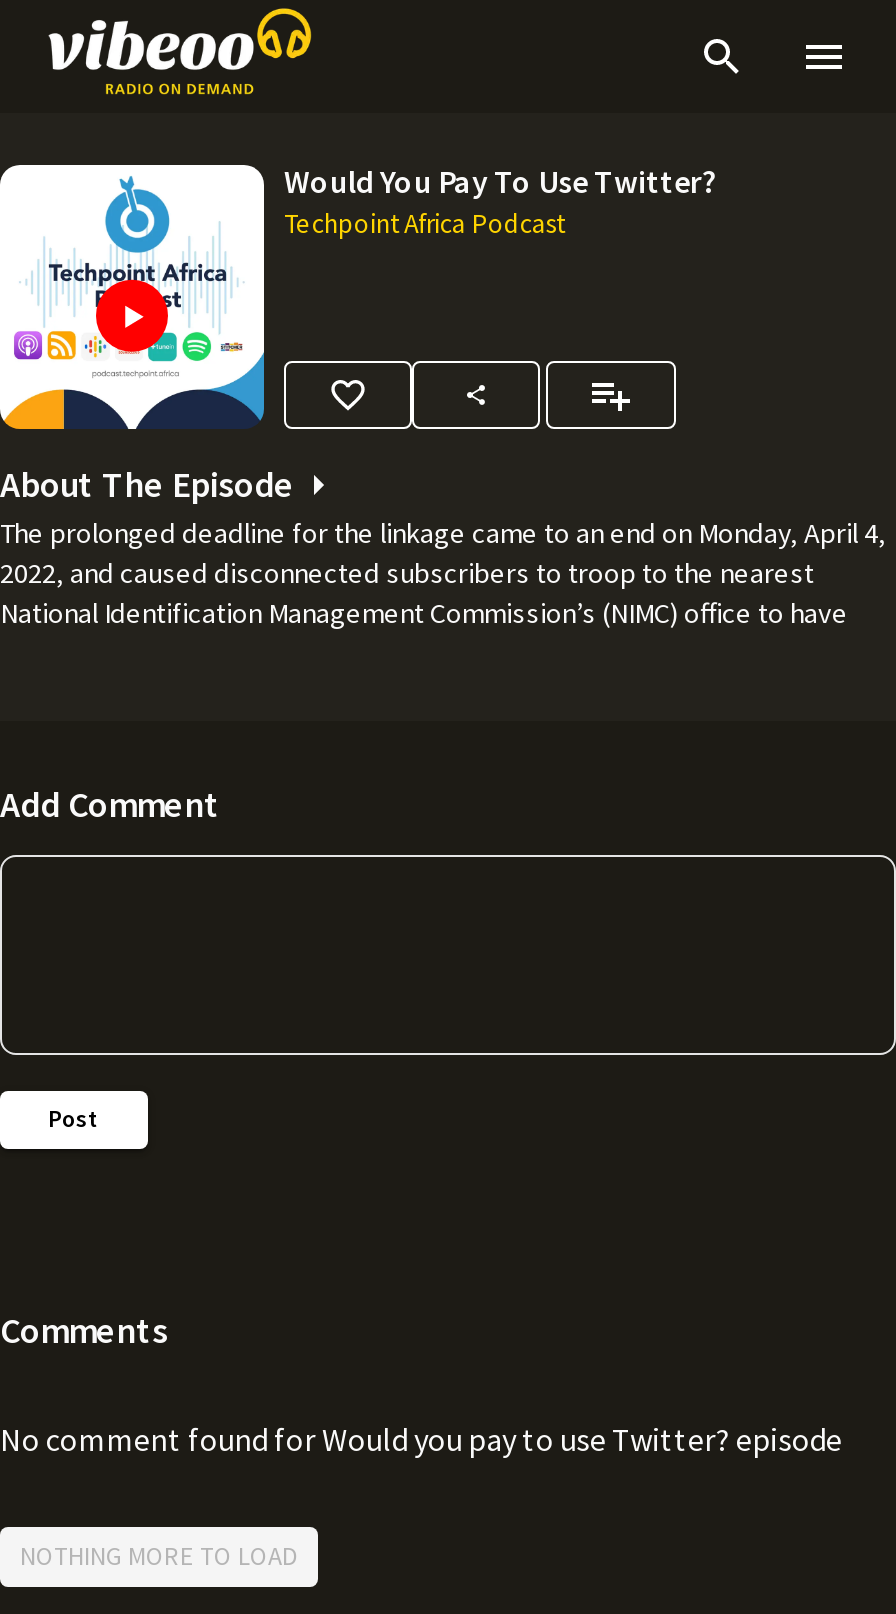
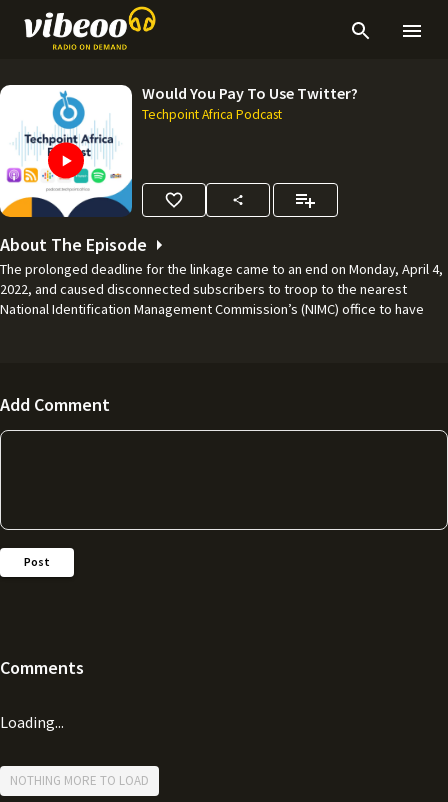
- No comment found for Would you pay to use Twitter? episode
+ Loading...
